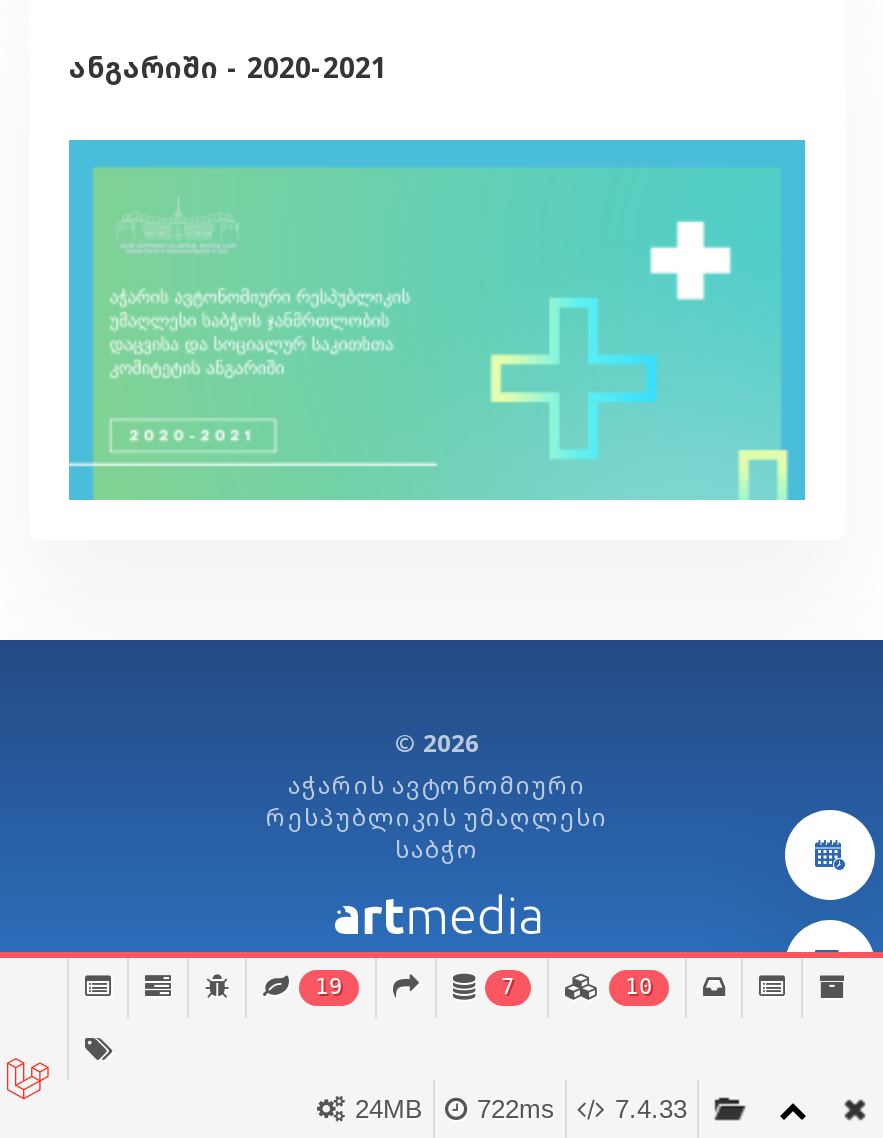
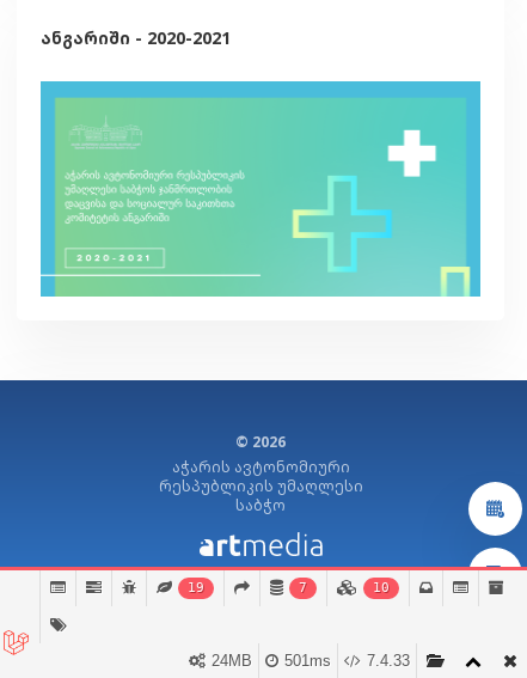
- 24MB 722ms 7.4.33
+ 24MB 501ms 7.4.33
